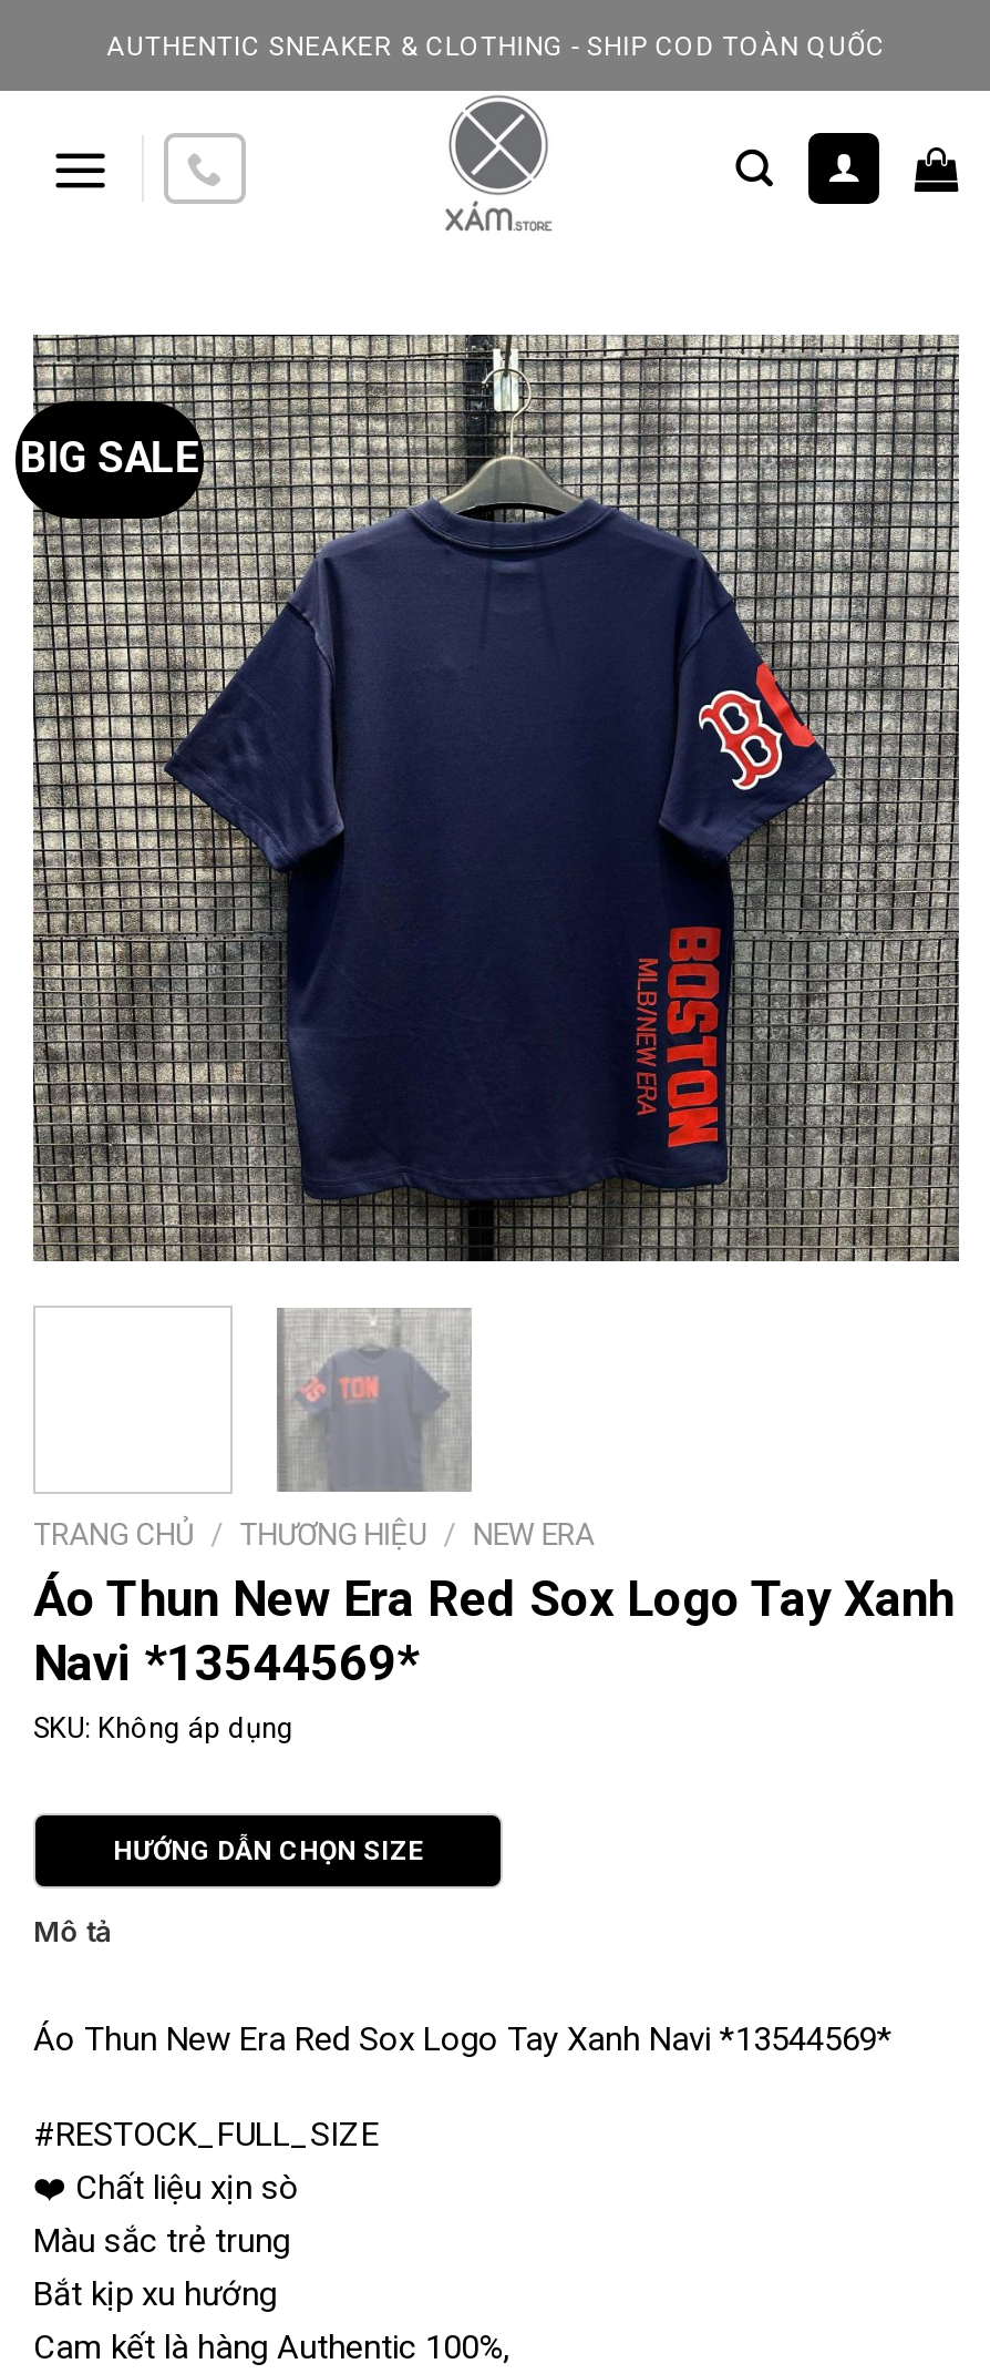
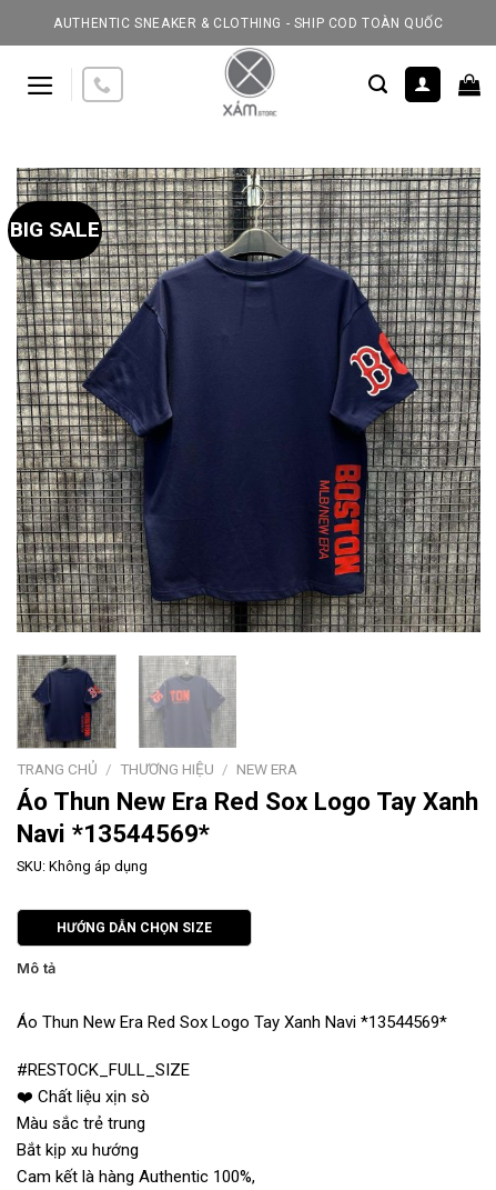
+ [image]
